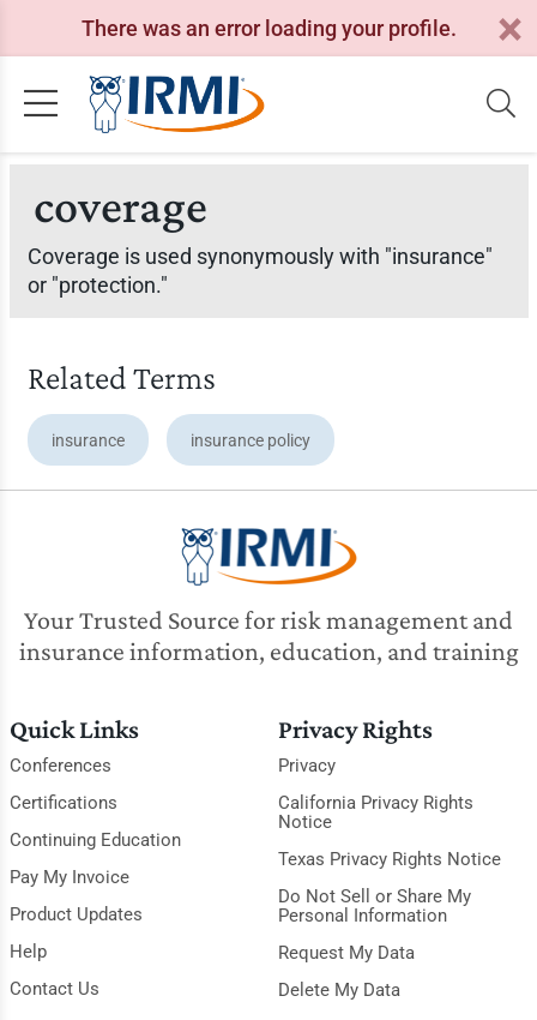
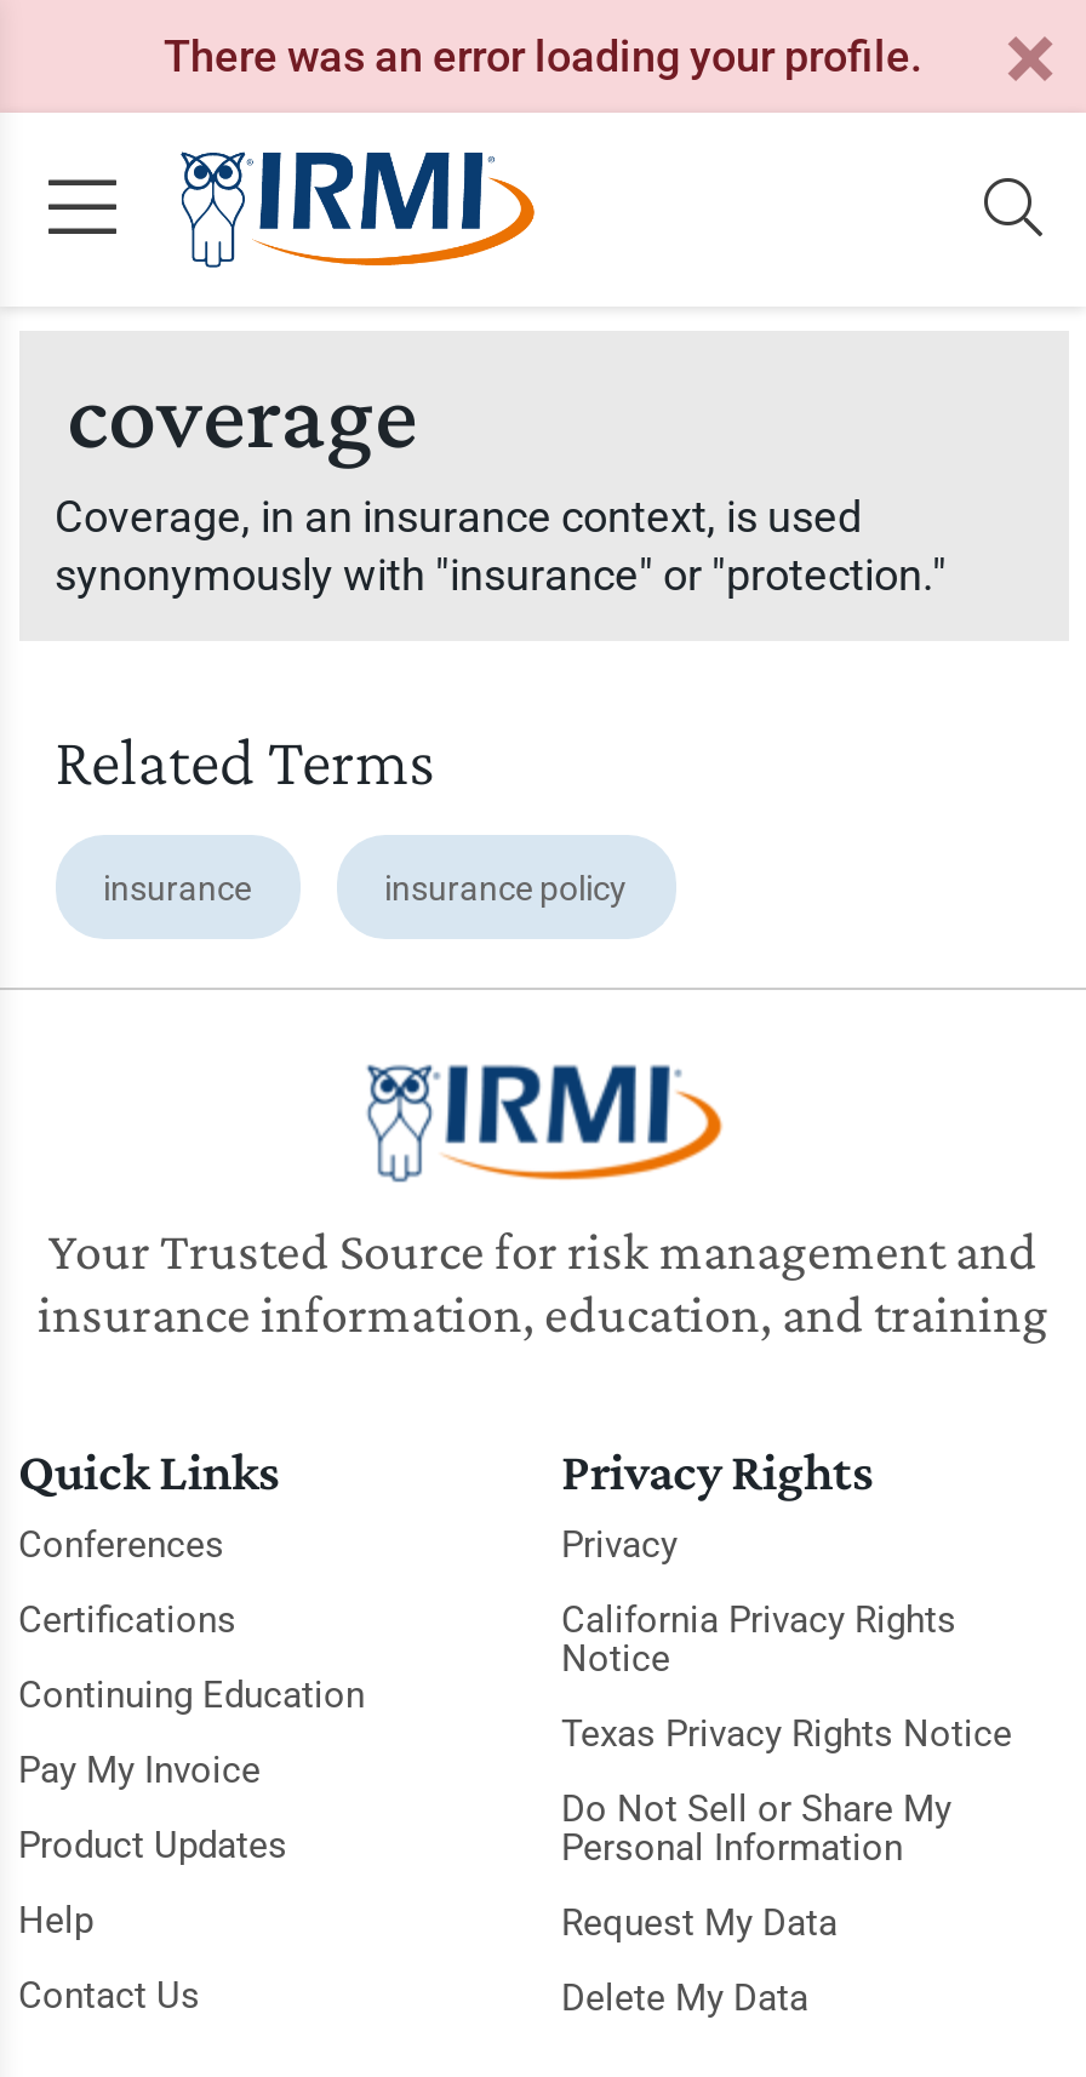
- Coverage is used synonymously with "insurance"
- or "protection."
+ Coverage, in an insurance context, is used
+ synonymously with "insurance" or "protection."
